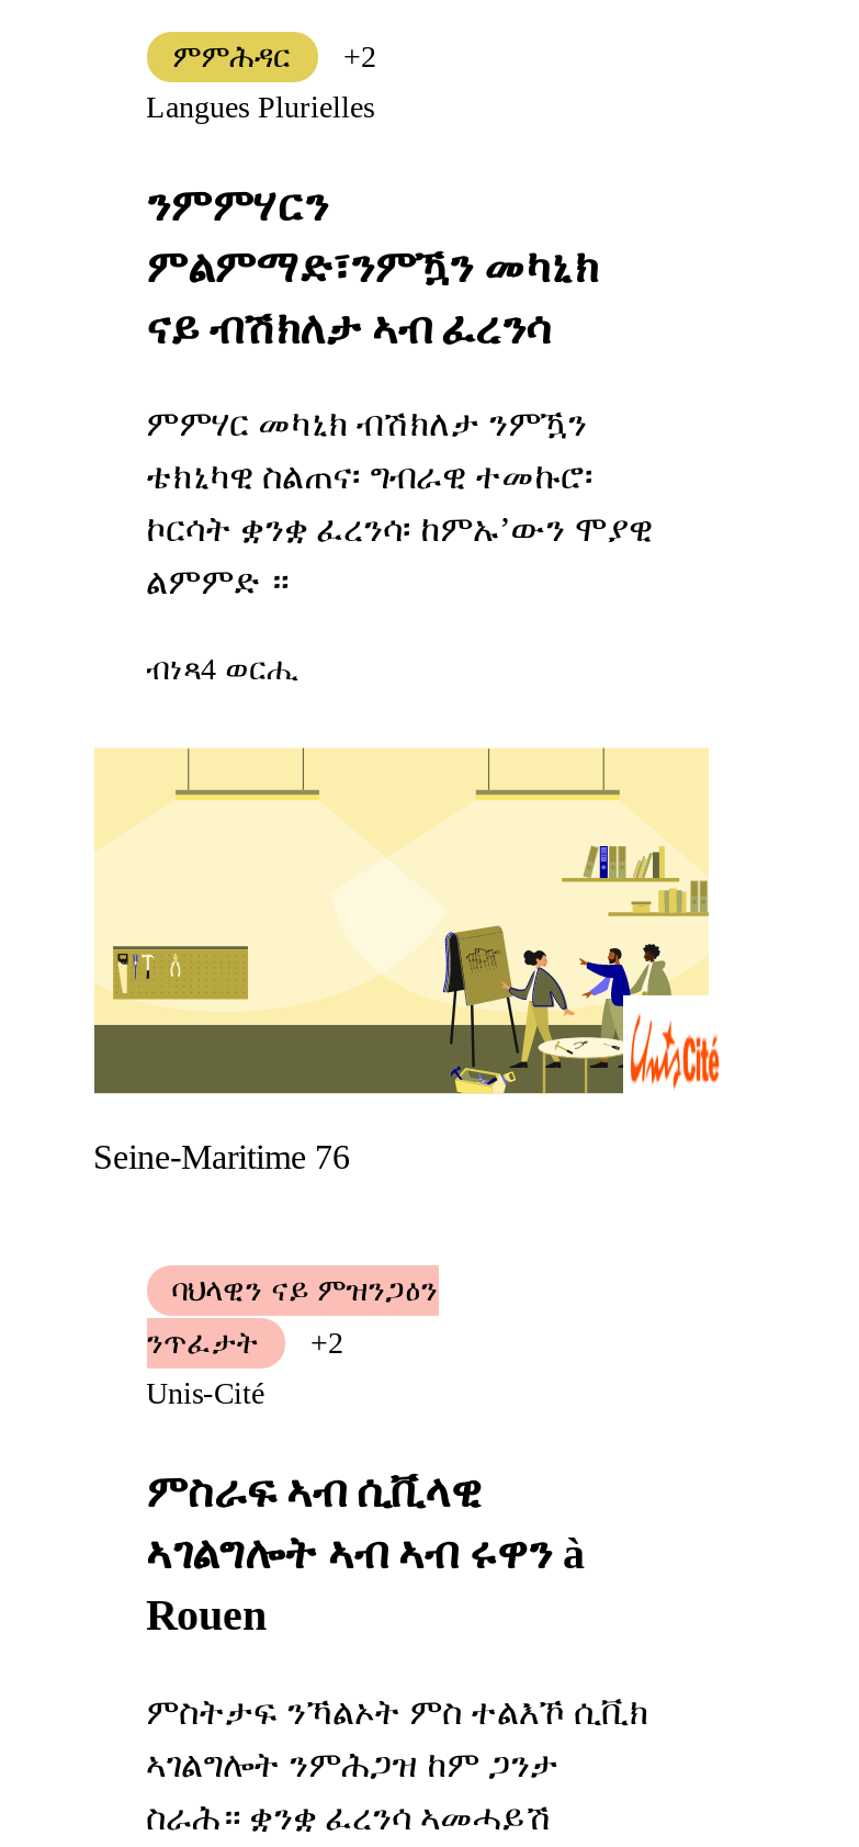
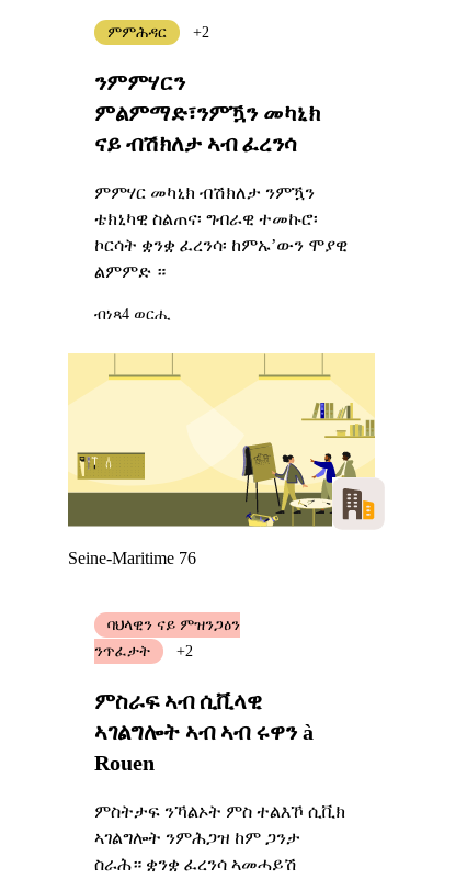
- Langues Plurielles

- [image]
+ [image]

- Unis-Cité
